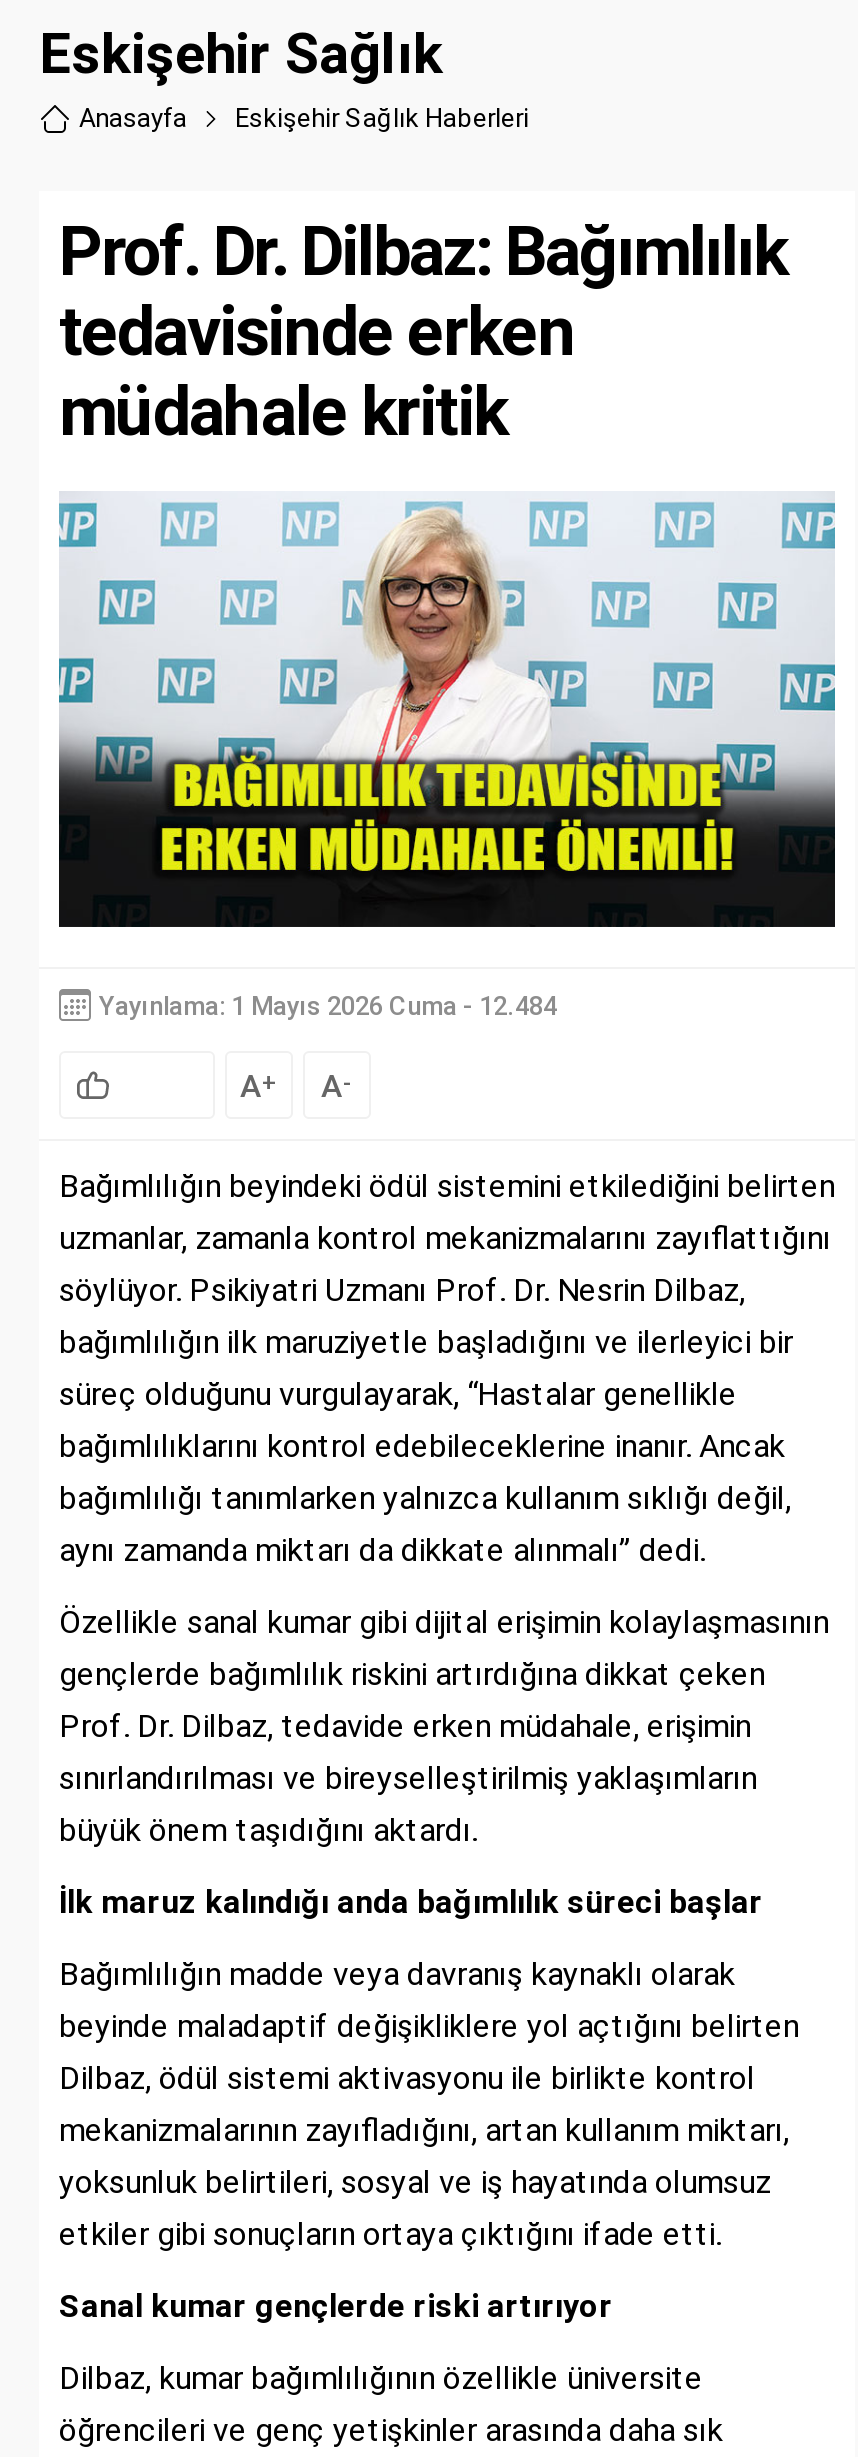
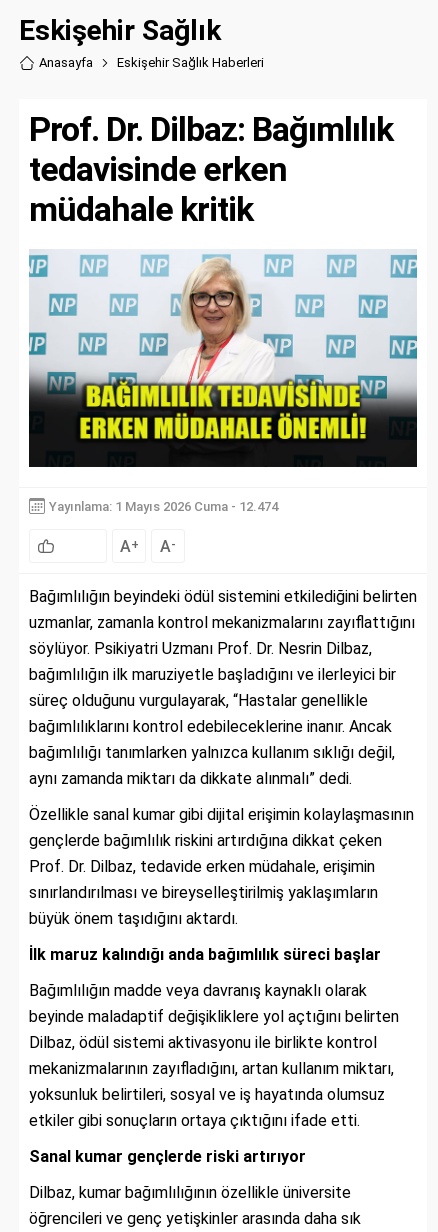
- Yayınlama: 1 Mayıs 2026 Cuma - 12.484
+ Yayınlama: 1 Mayıs 2026 Cuma - 12.474
